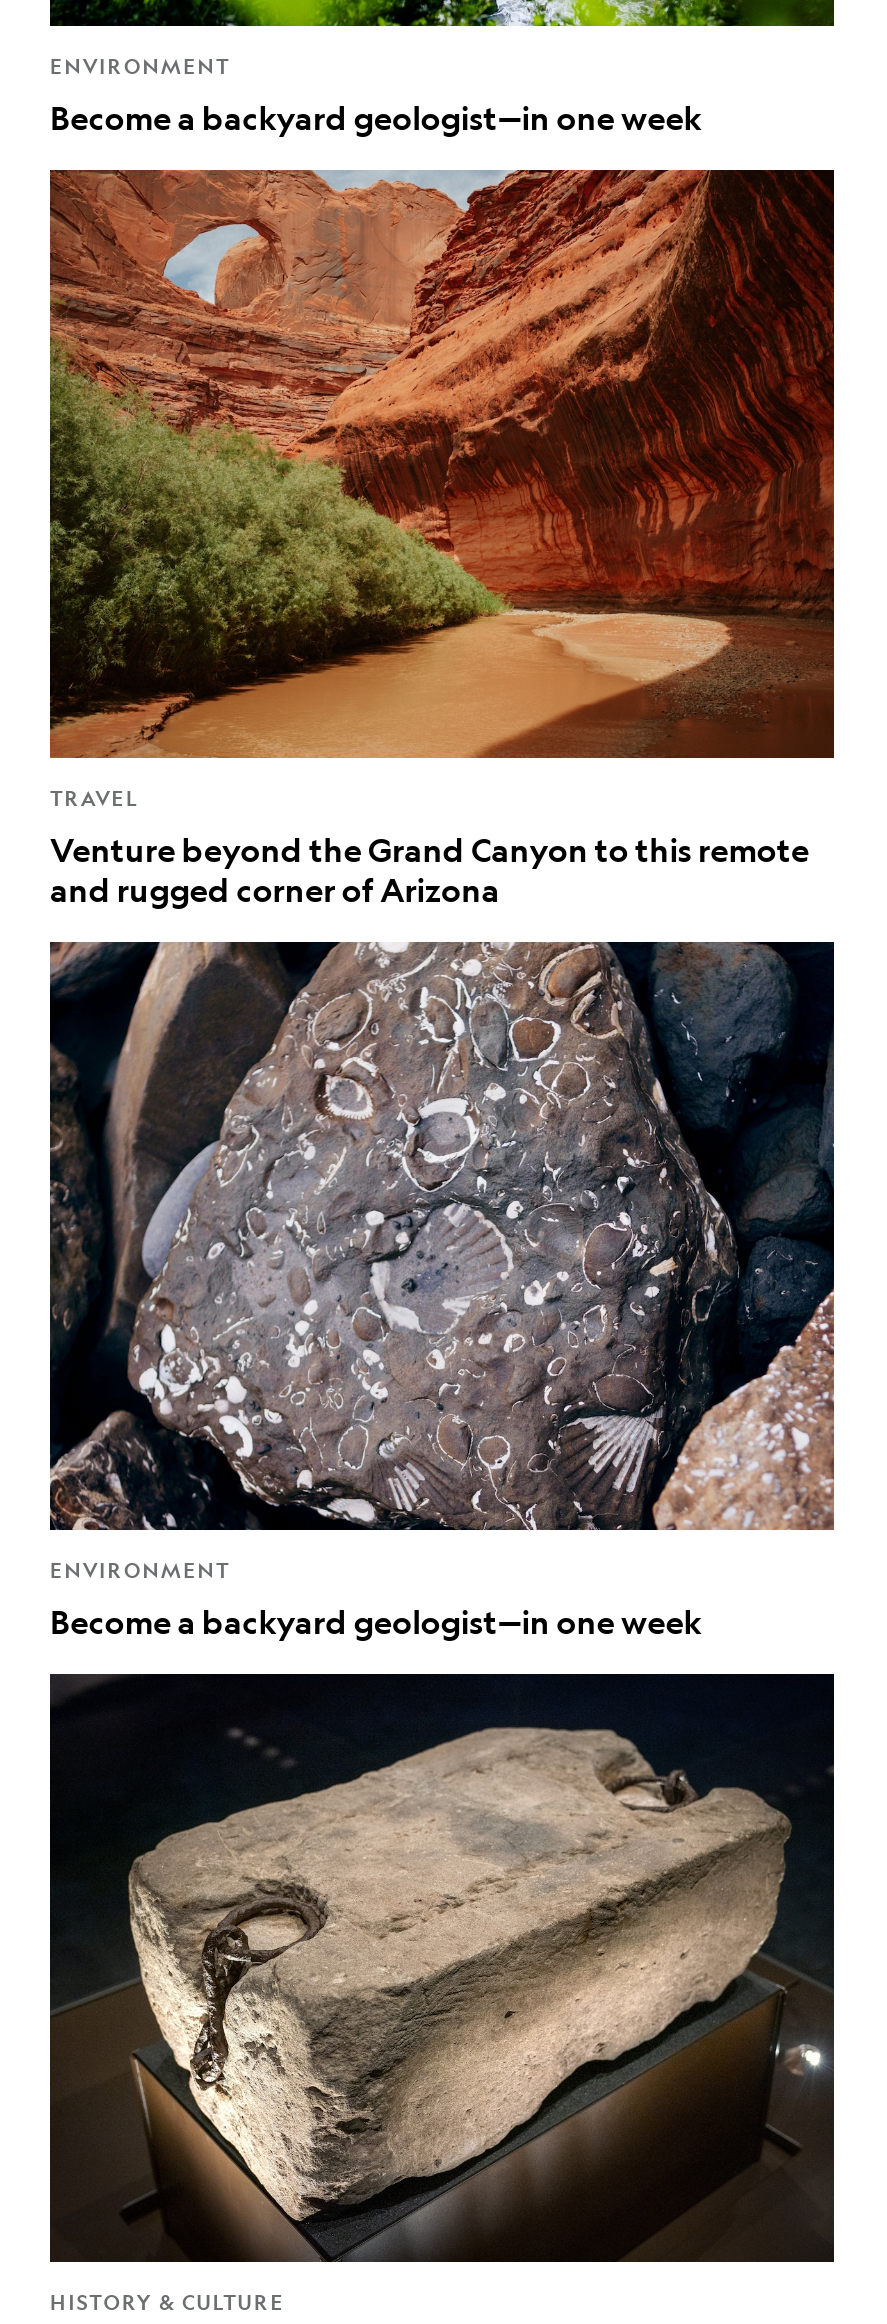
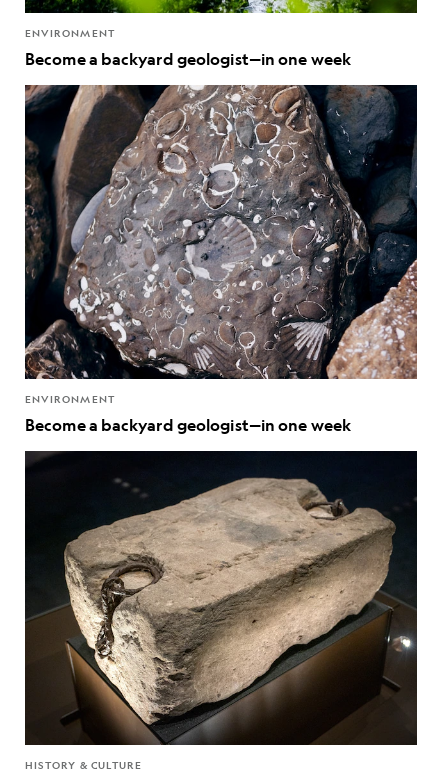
- [image]
- TRAVEL
- Venture beyond the Grand Canyon to this remote
- and rugged corner of Arizona
